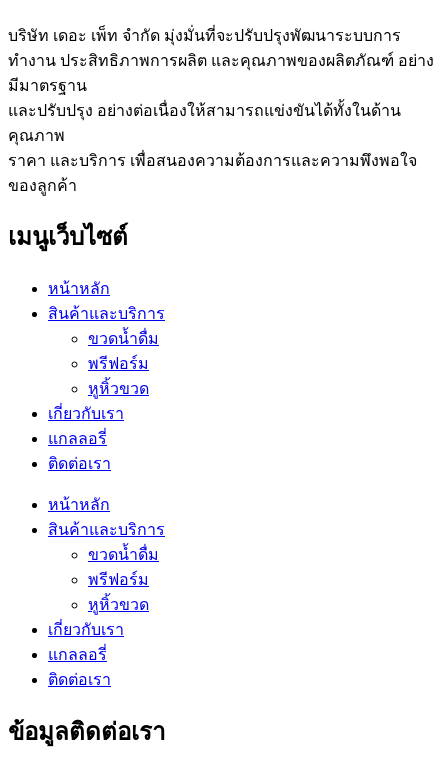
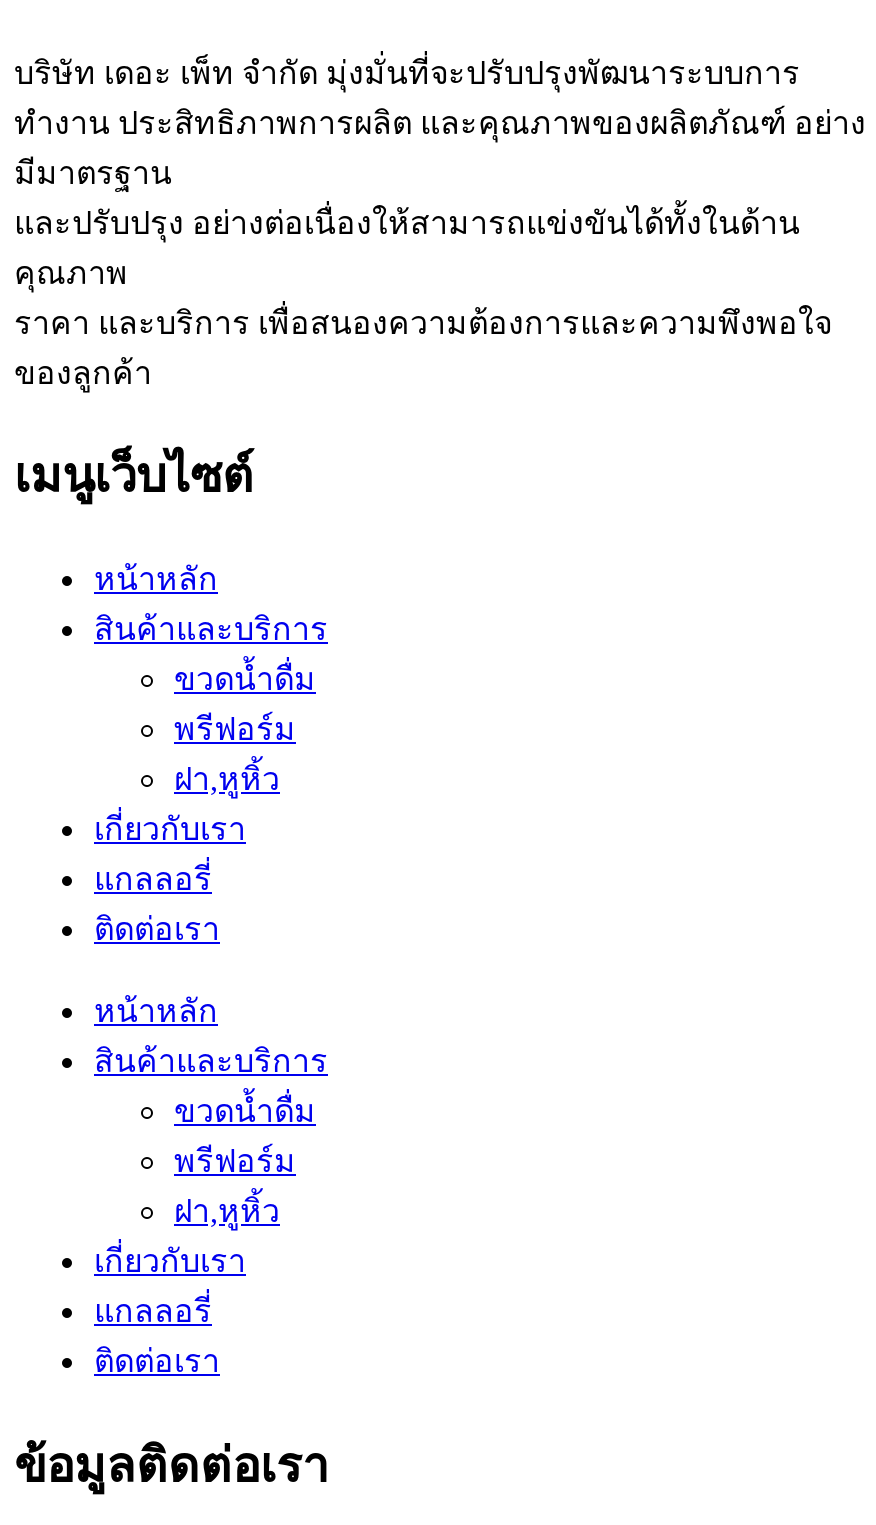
- หูหิ้วขวด
+ ฝา,หูหิ้ว

- หูหิ้วขวด
+ ฝา,หูหิ้ว
